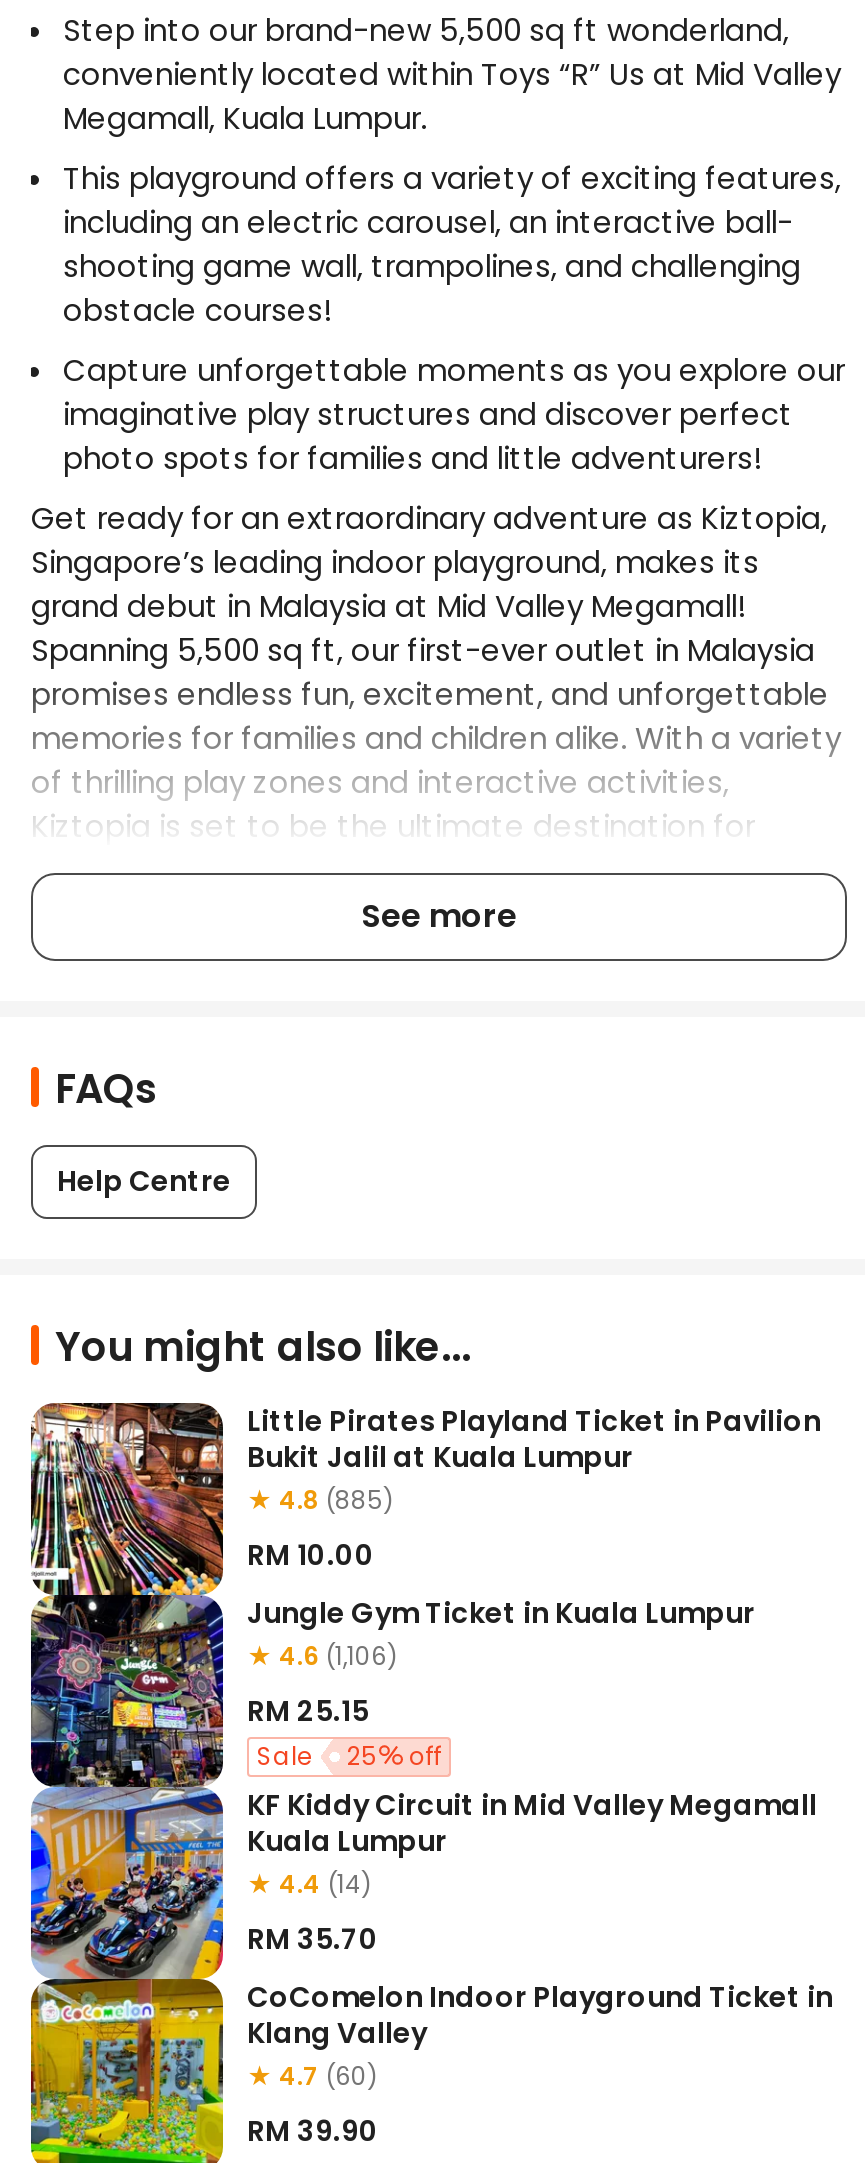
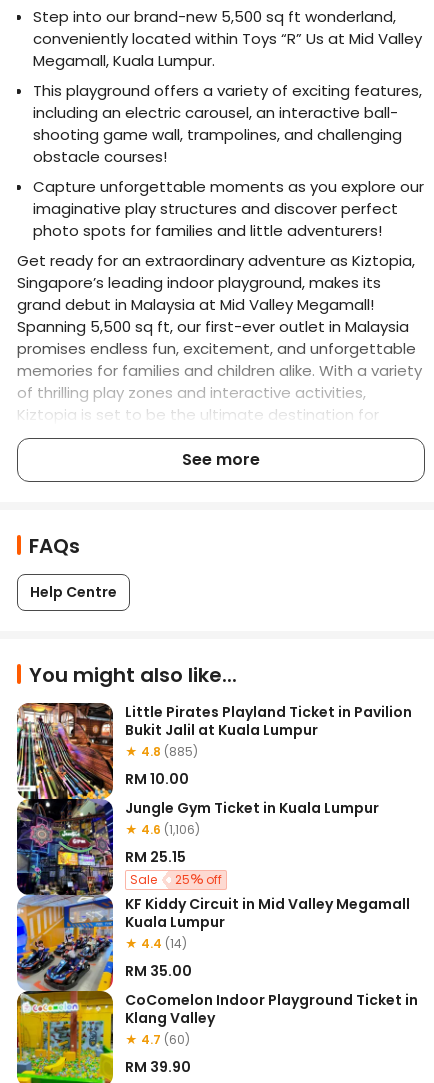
- RM 35.70
+ RM 35.00
